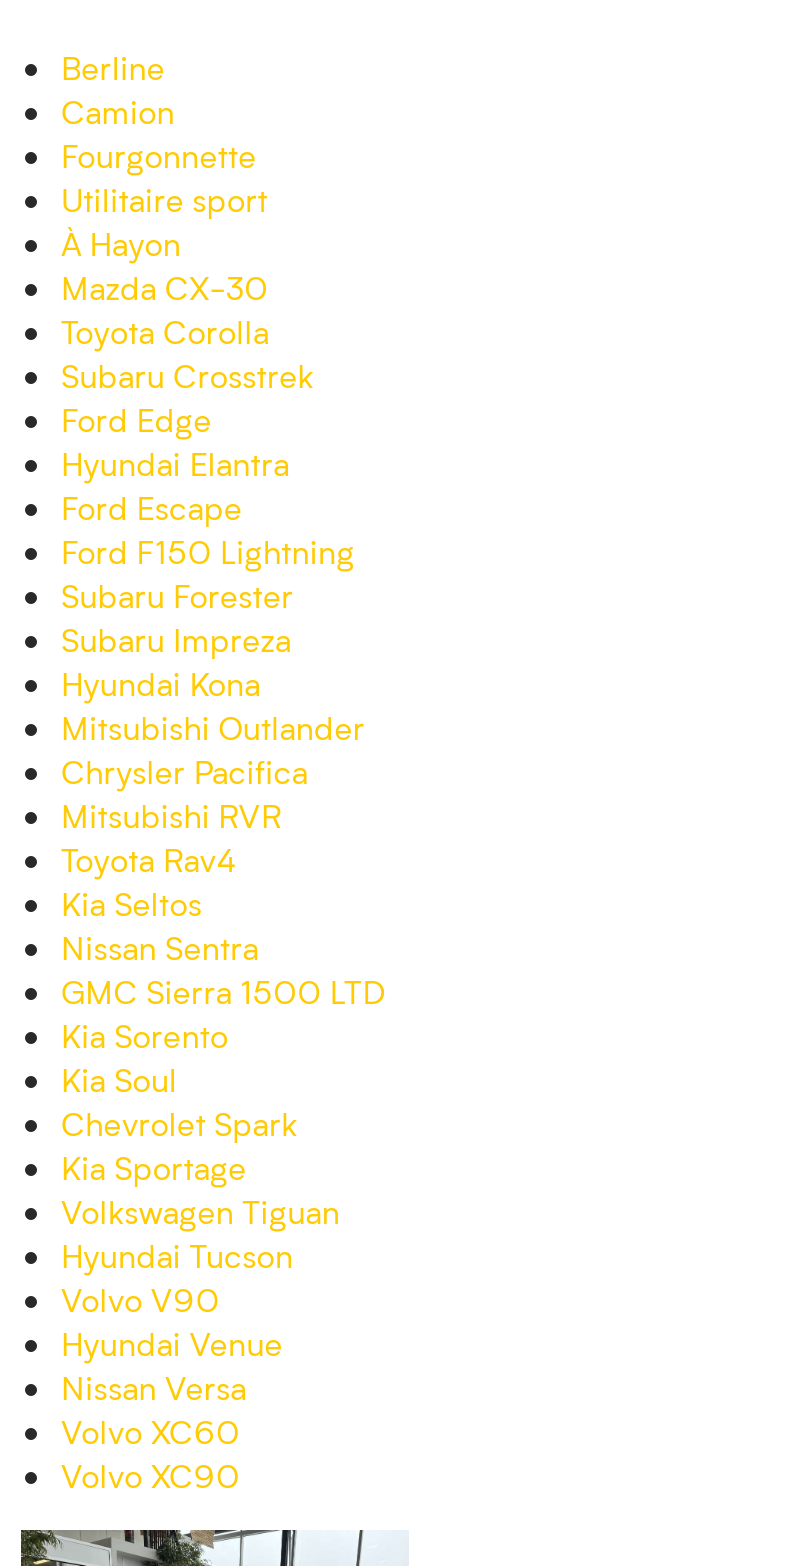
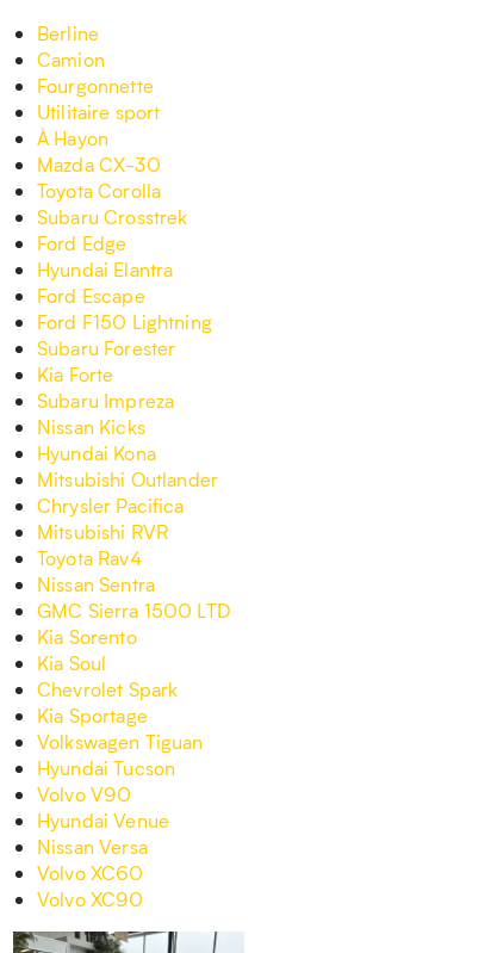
+ Kia Forte

+ Nissan Kicks

moved down: Hyundai Kona | Mitsubishi Outlander | Chrysler Pacifica | Mitsubishi RVR | Toyota Rav4

- Kia Seltos
